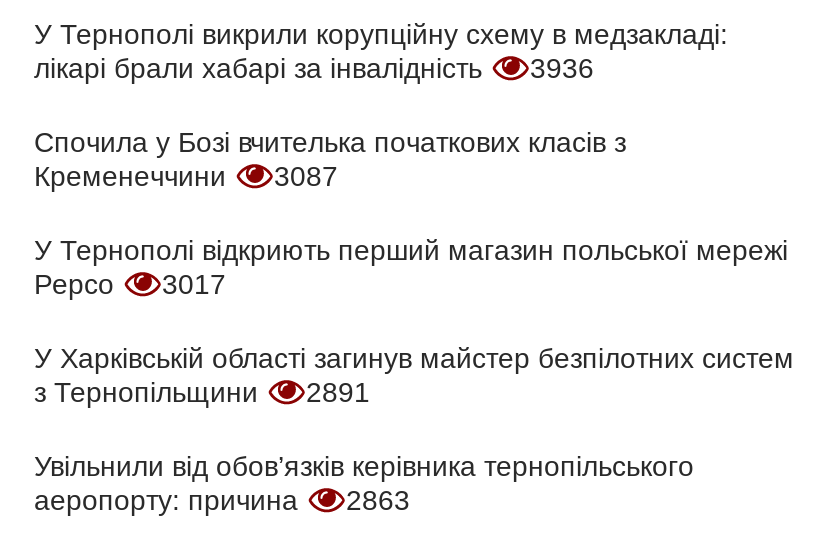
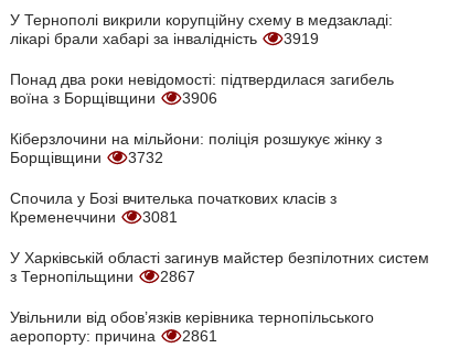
- 3936
+ 3919
+ Понад два роки невідомості: підтвердилася загибель
+ воїна з Борщівщини
+ 3906
+ Кіберзлочини на мільйони: поліція розшукує жінку з
+ Борщівщини
+ 3732

moved down: Спочила у Бозі вчителька початкових класів з | Кременеччини

- 3087
- У Тернополі відкриють перший магазин польської мережі
- Pepco
- 3017
+ 3081

- з Тернопільщини 2891
+ з Тернопільщини 2867

- аеропорту: причина 2863
+ аеропорту: причина 2861
